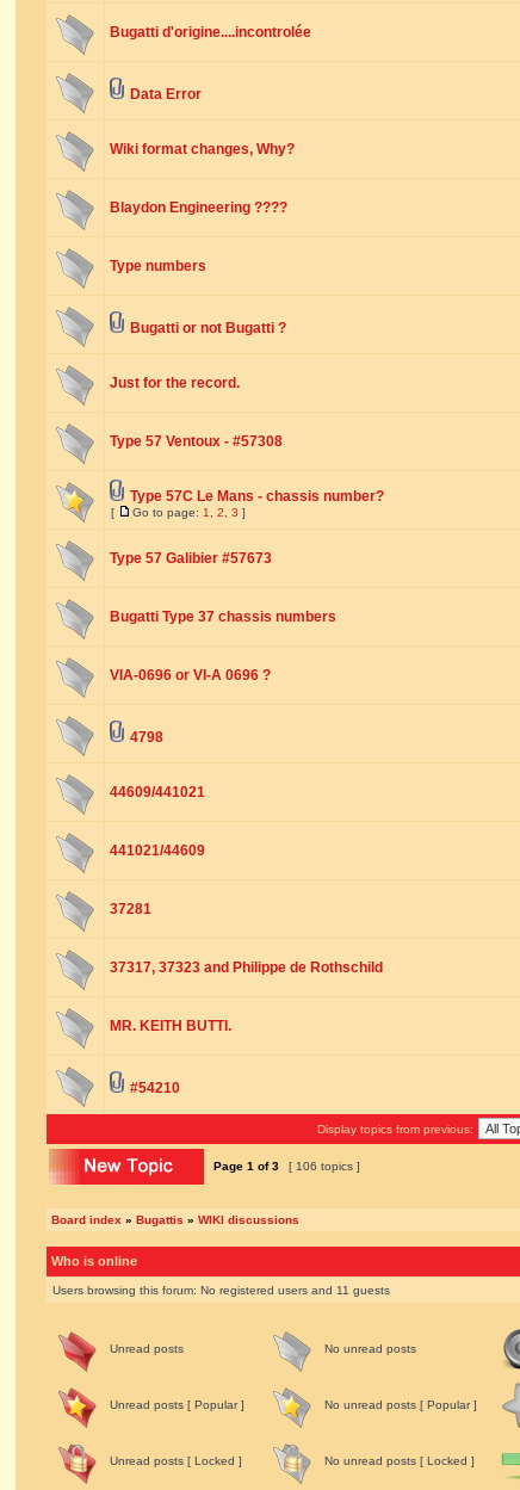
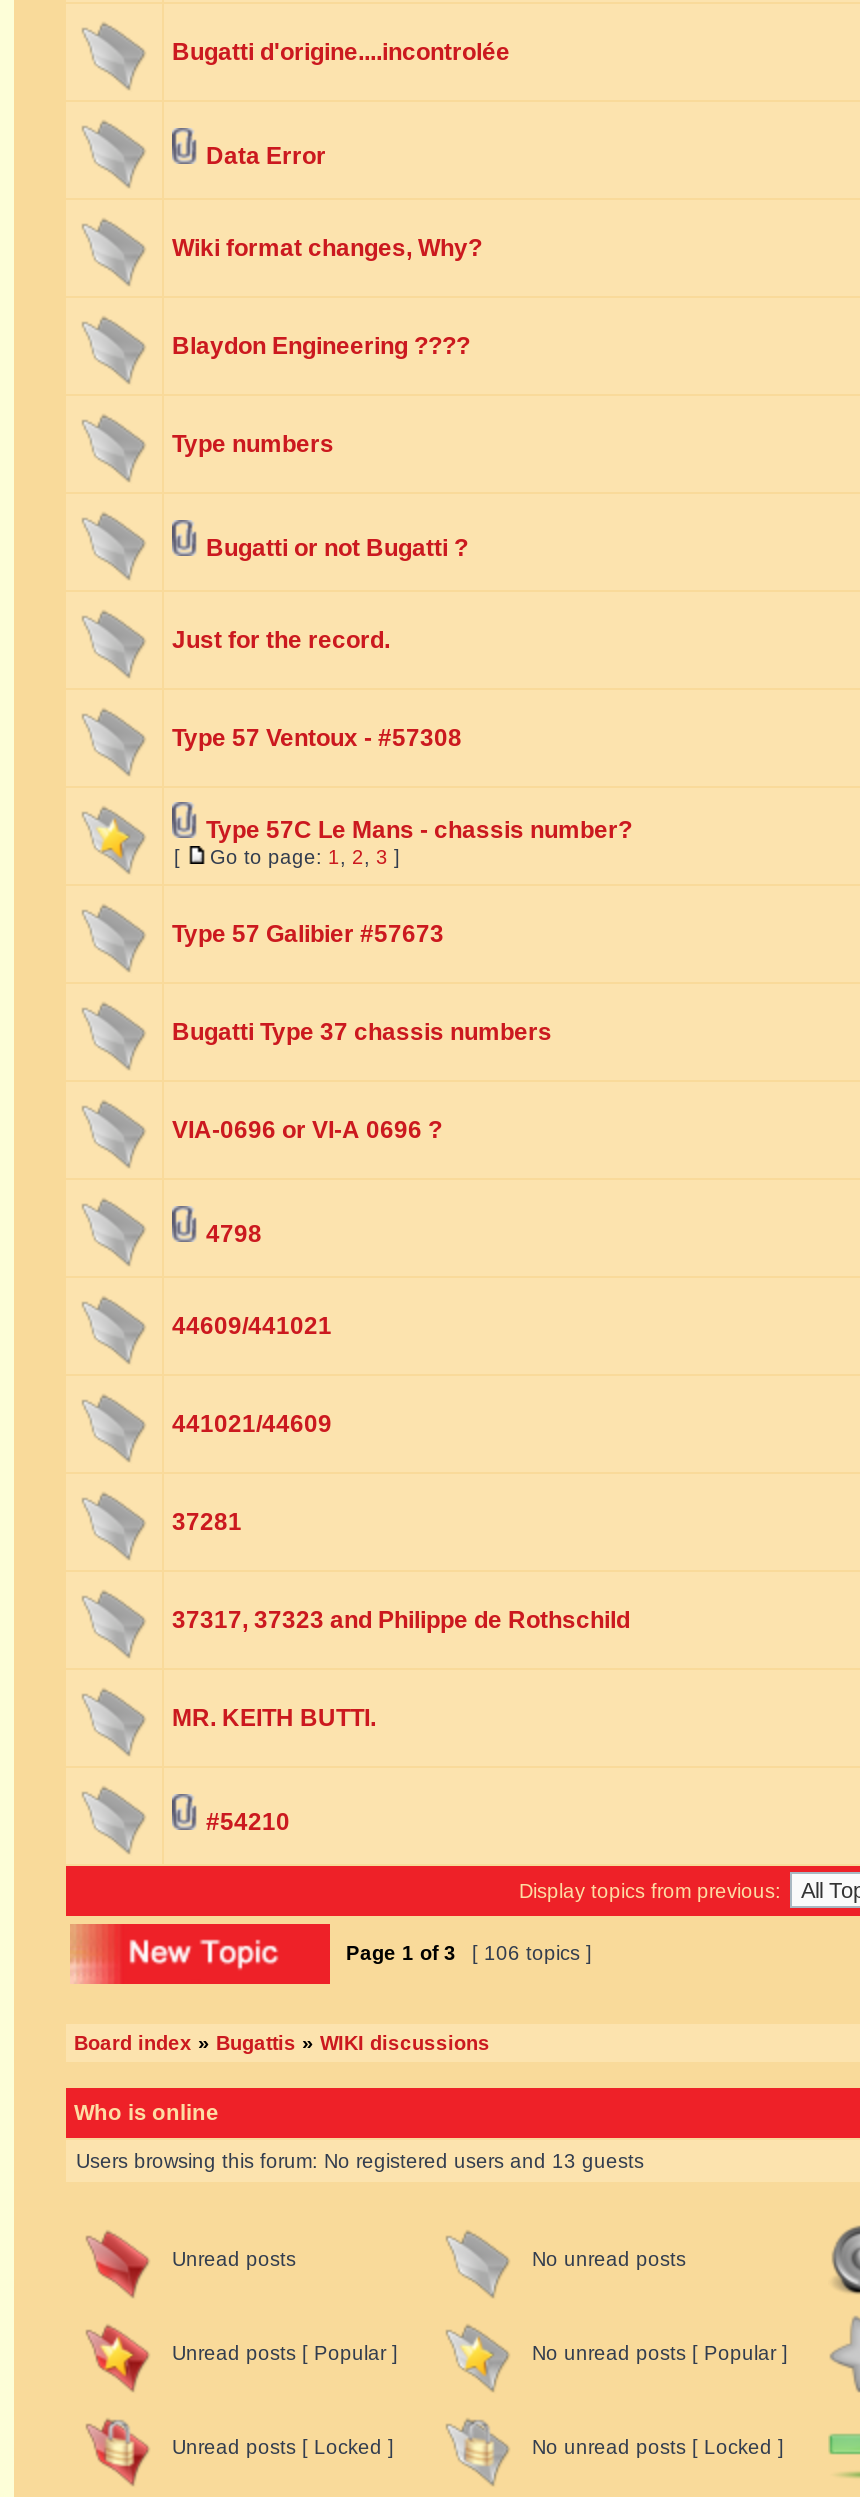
- Users browsing this forum: No registered users and 11 guests
+ Users browsing this forum: No registered users and 13 guests
